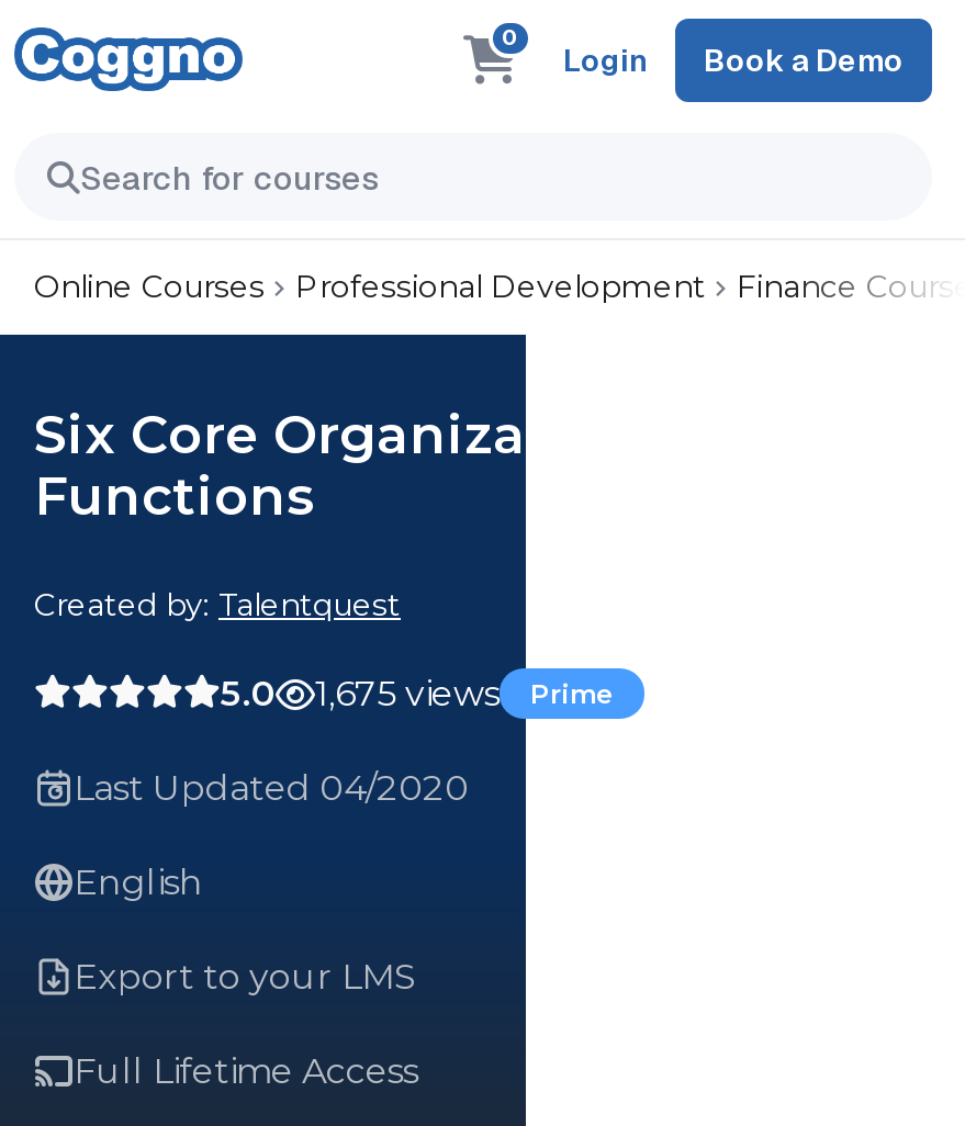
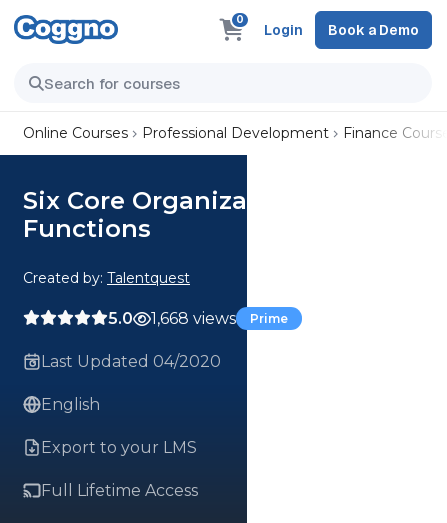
- 5.0 1,675 views Prime
+ 5.0 1,668 views Prime
